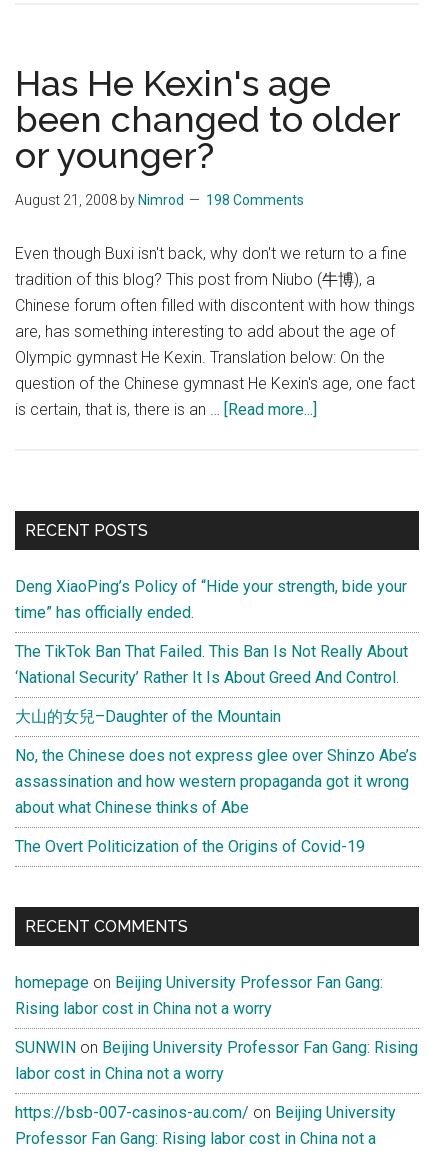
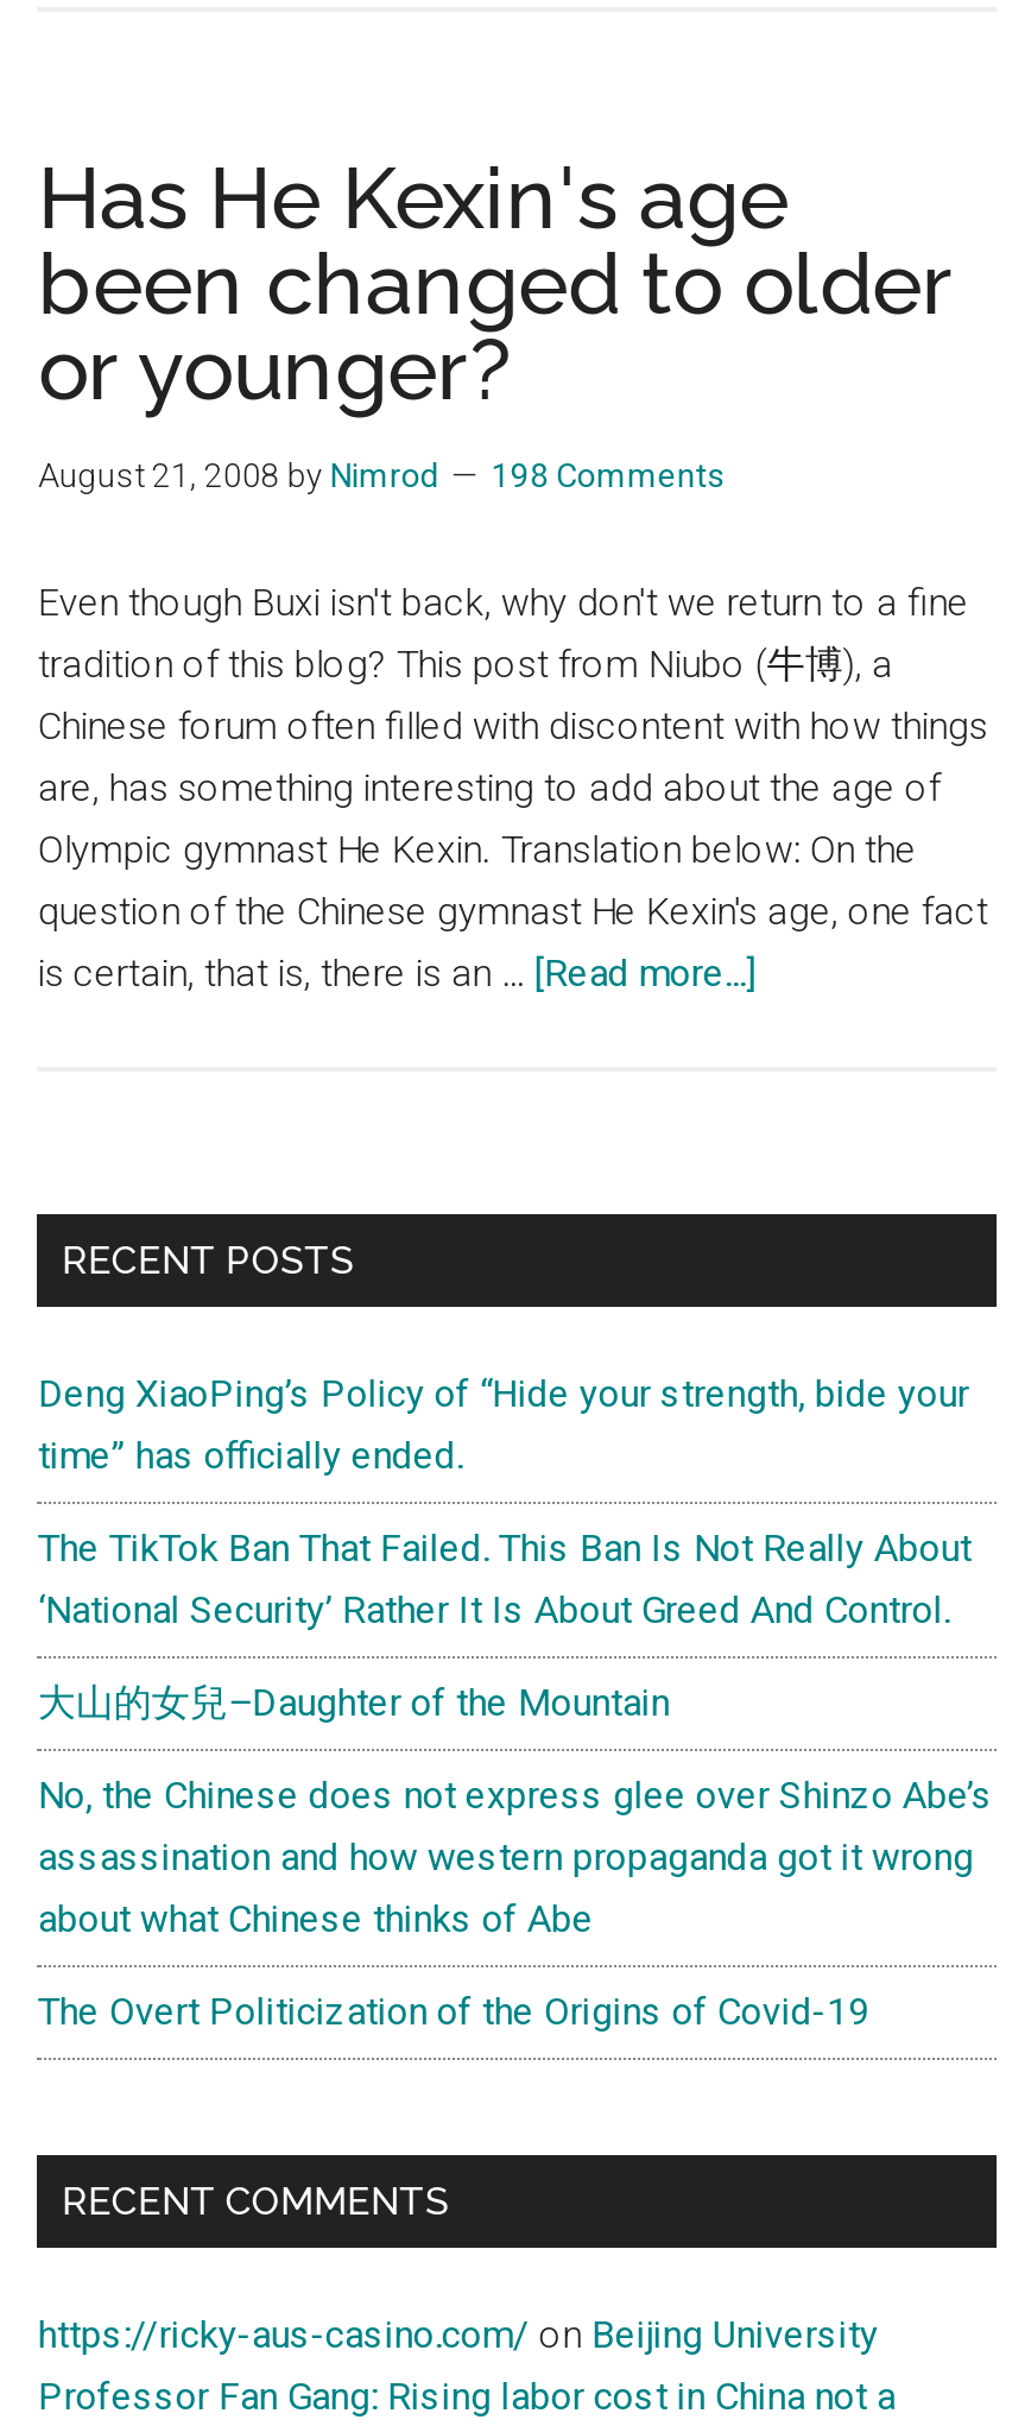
- homepage on Beijing University Professor Fan Gang:
- Rising labor cost in China not a worry
- SUNWIN on Beijing University Professor Fan Gang: Rising
- labor cost in China not a worry
- https://bsb-007-casinos-au.com/ on Beijing University
+ https://ricky-aus-casino.com/ on Beijing University
